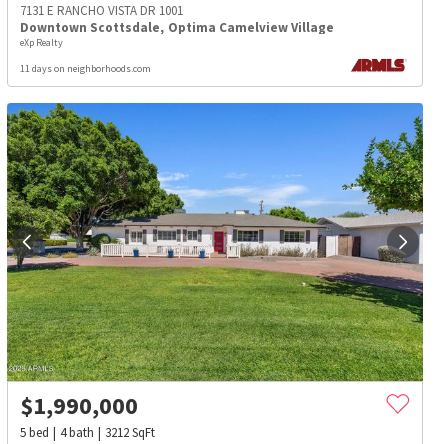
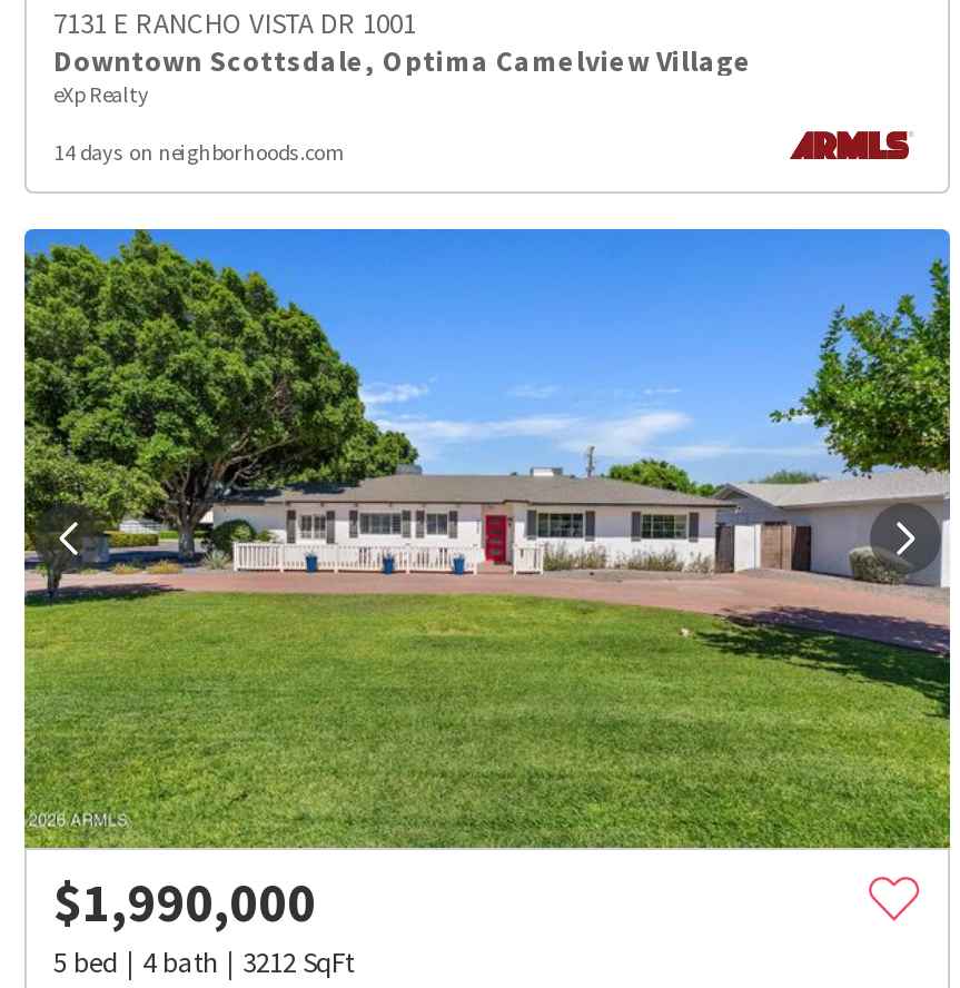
- 11 days on neighborhoods.com
+ 14 days on neighborhoods.com
